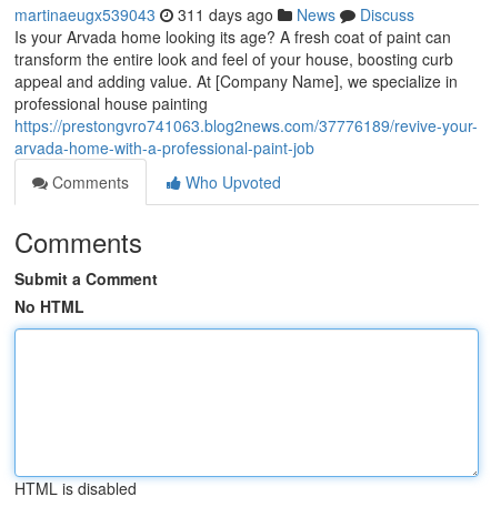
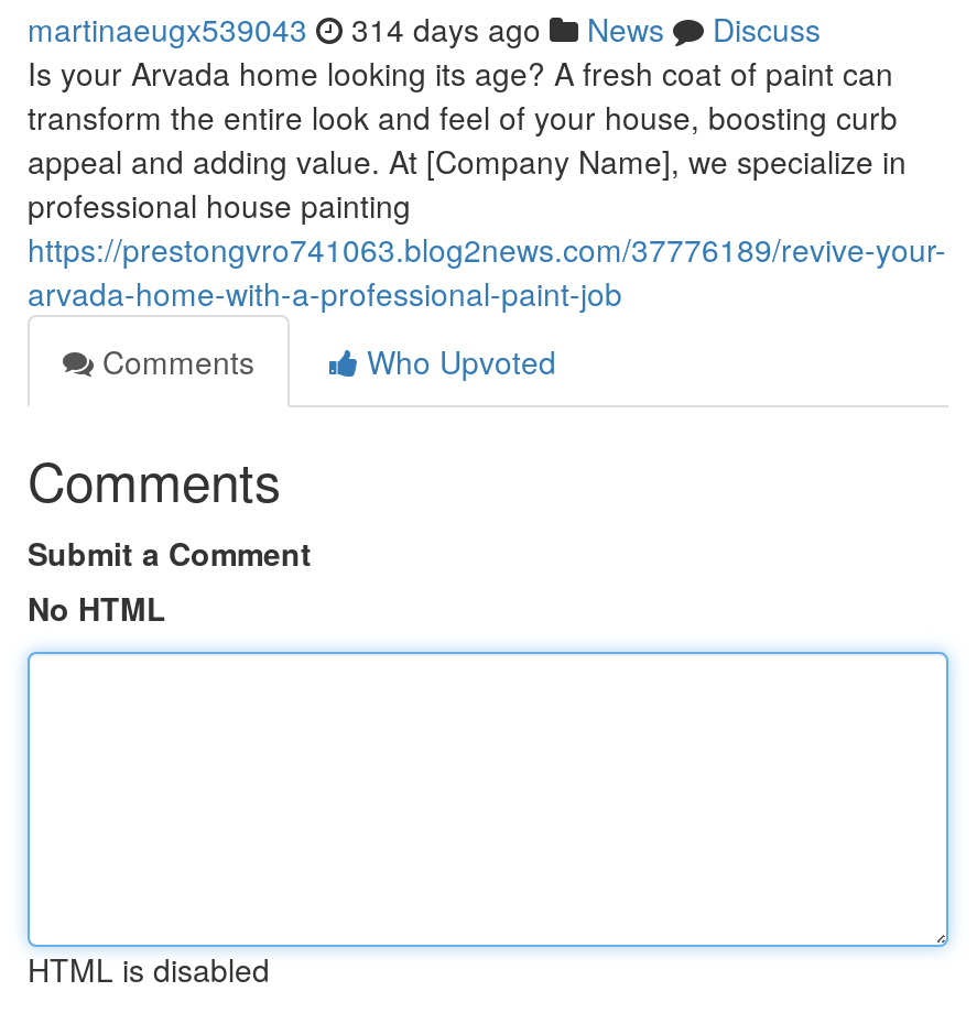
- martinaeugx539043 311 days ago News Discuss
+ martinaeugx539043 314 days ago News Discuss
